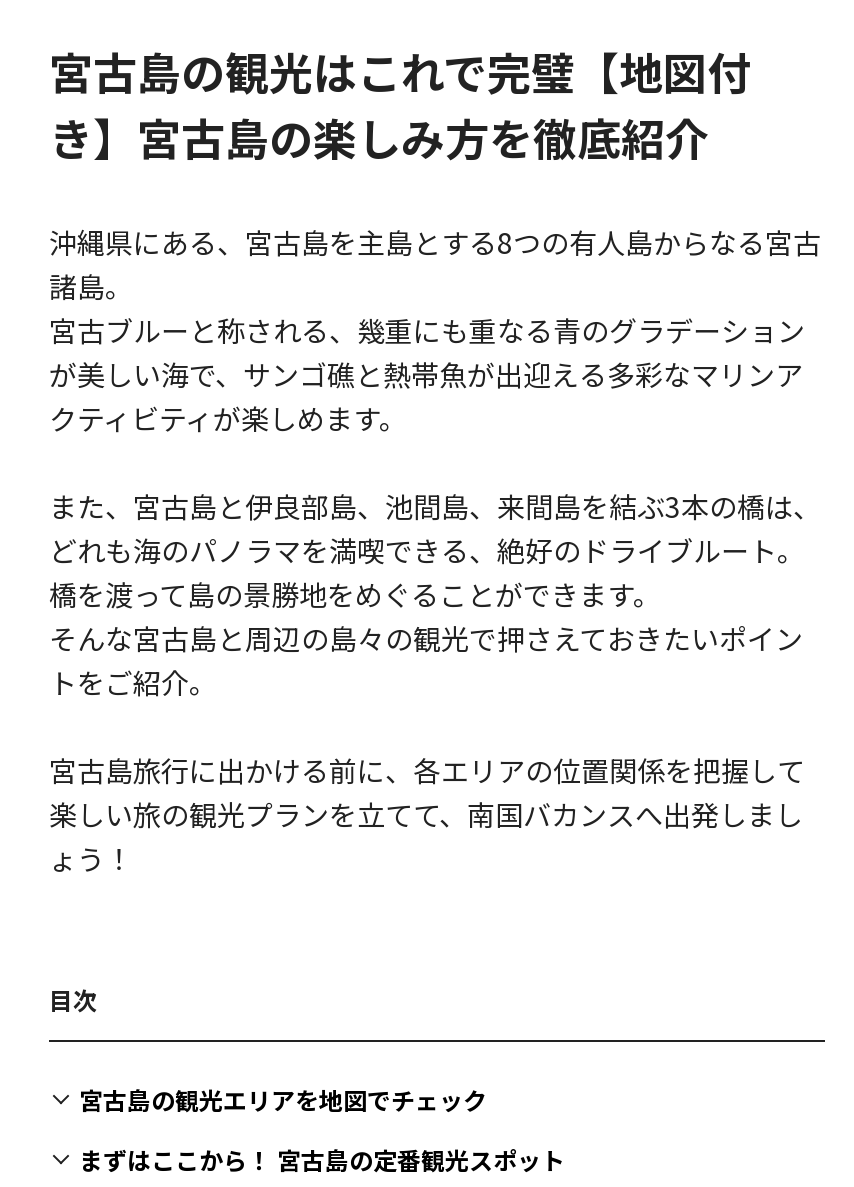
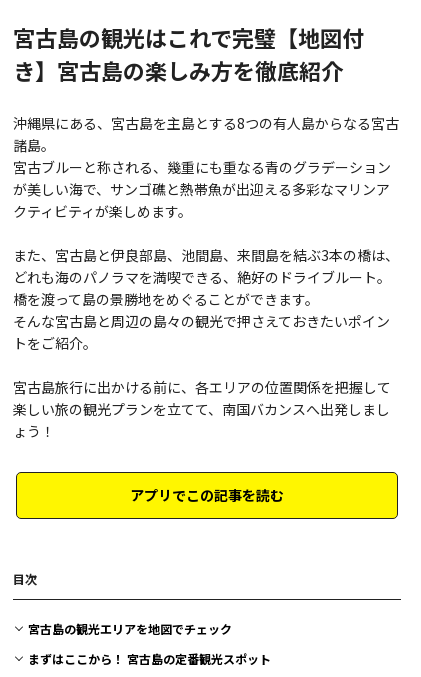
+ アプリでこの記事を読む
